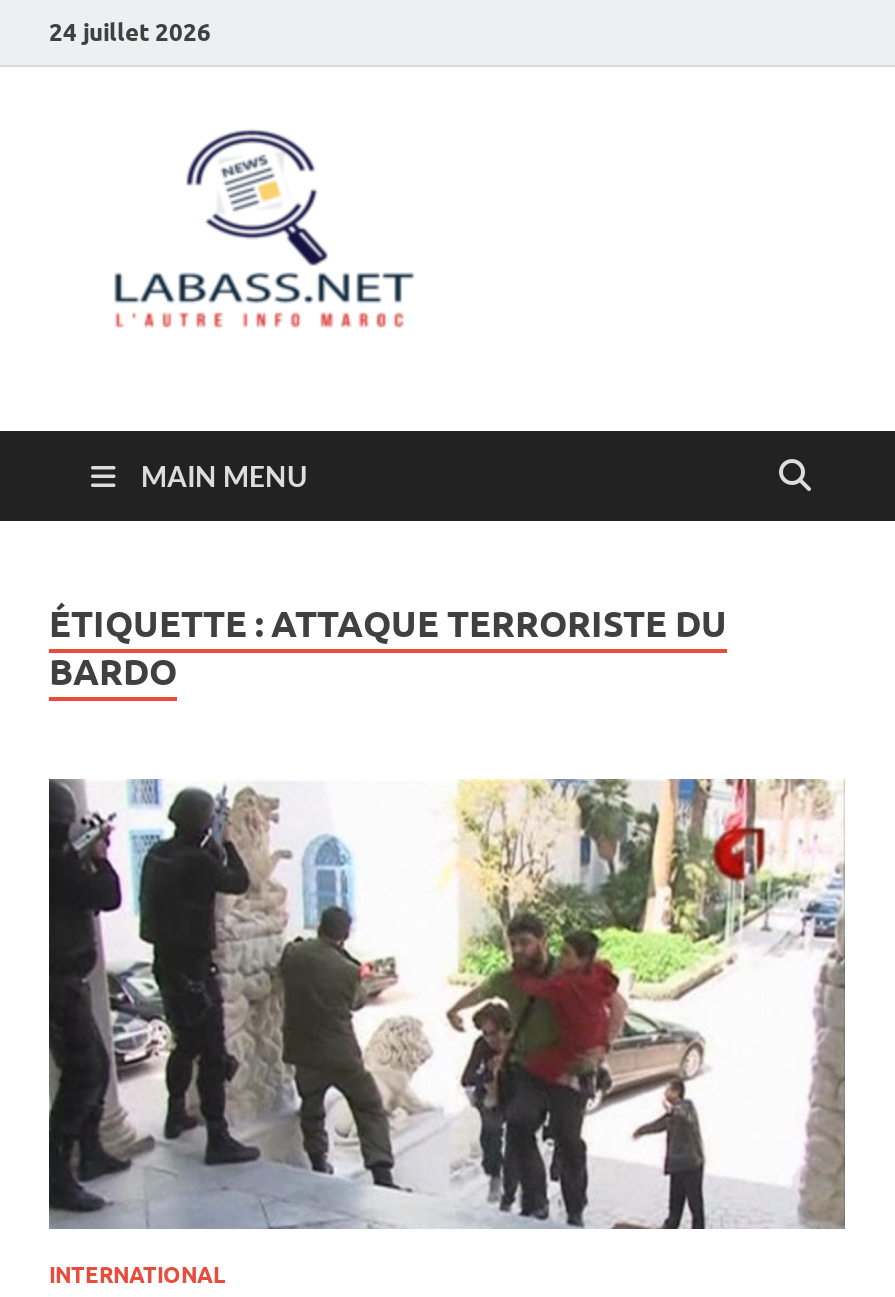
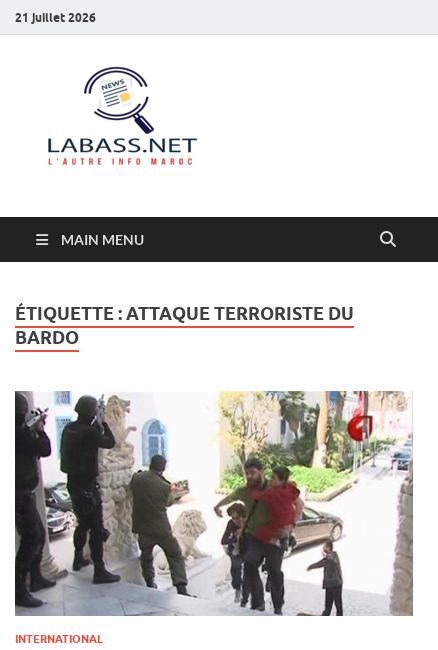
- 24 juillet 2026
+ 21 juillet 2026
